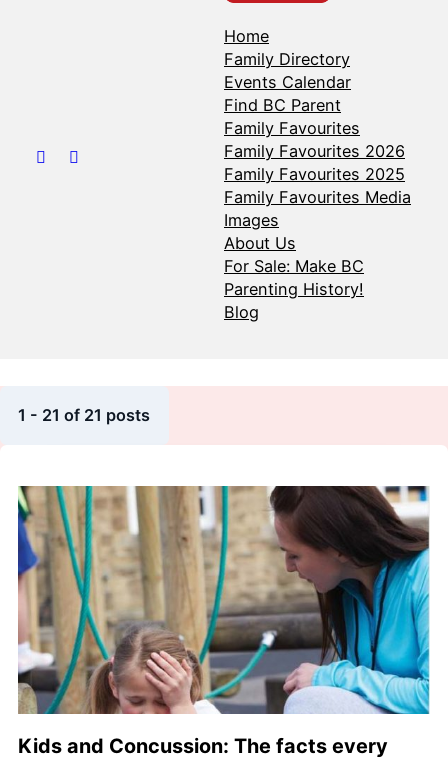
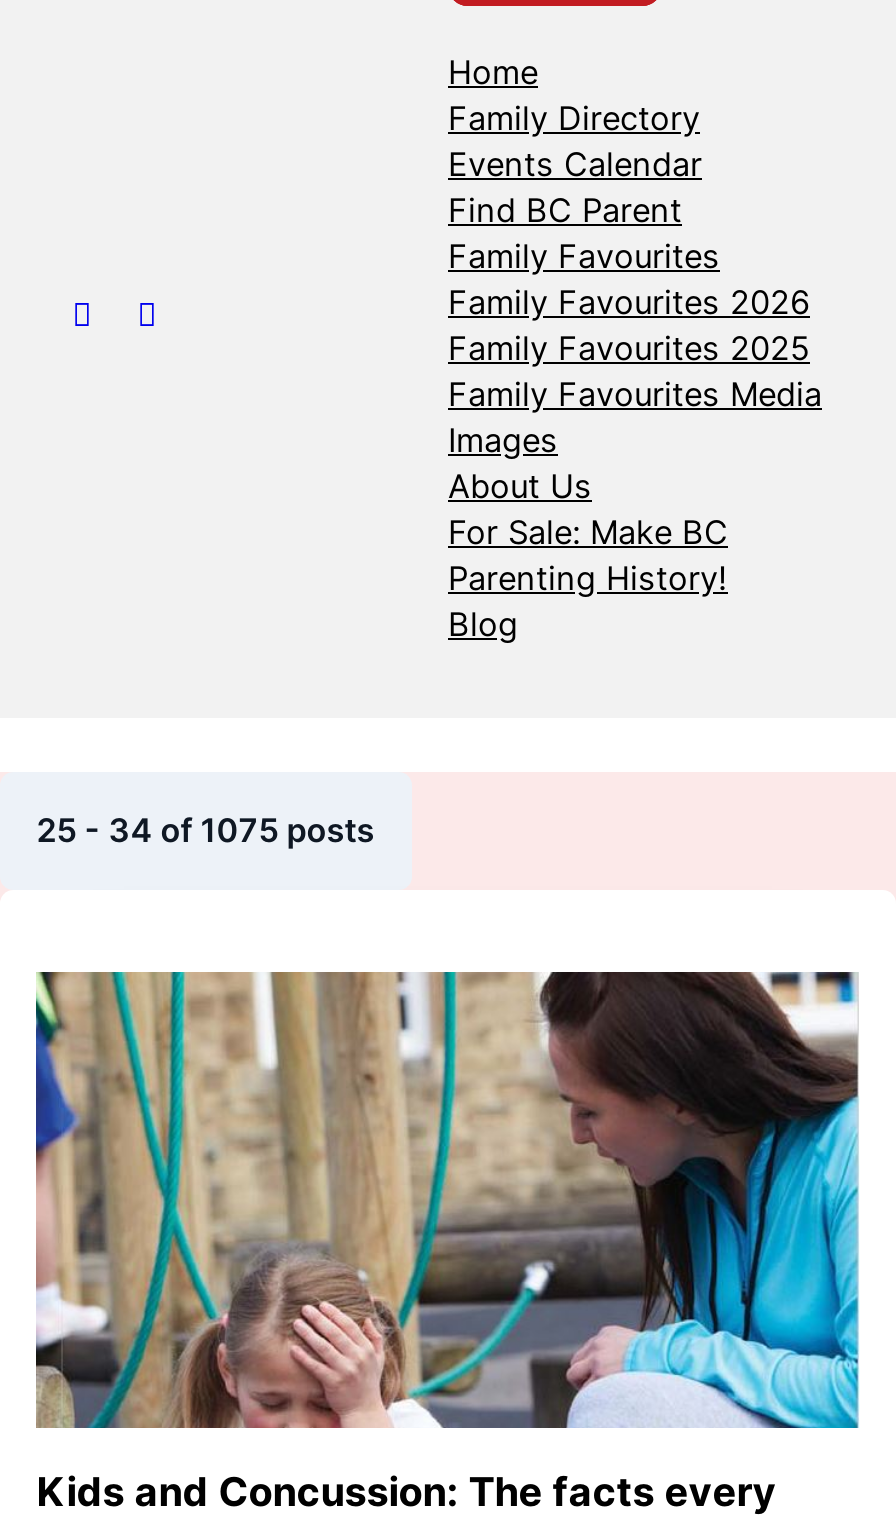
- 1 - 21 of 21 posts
+ 25 - 34 of 1075 posts
